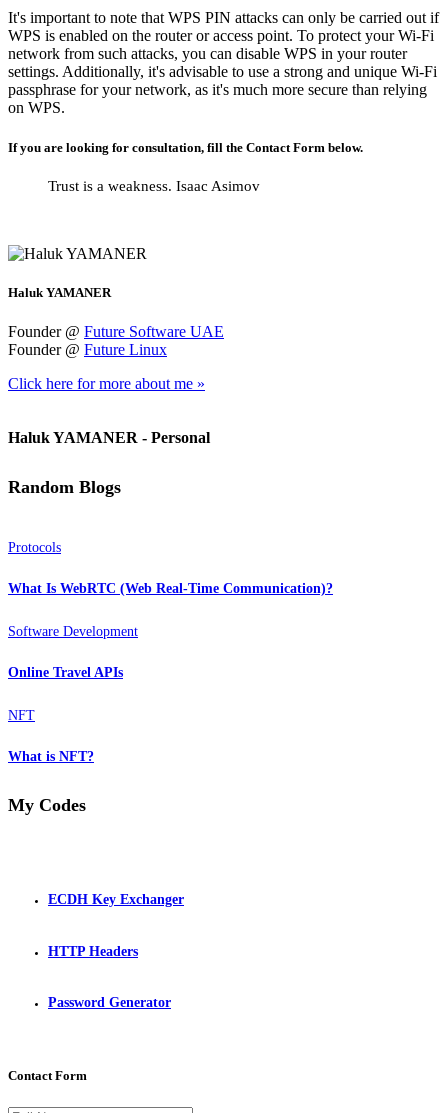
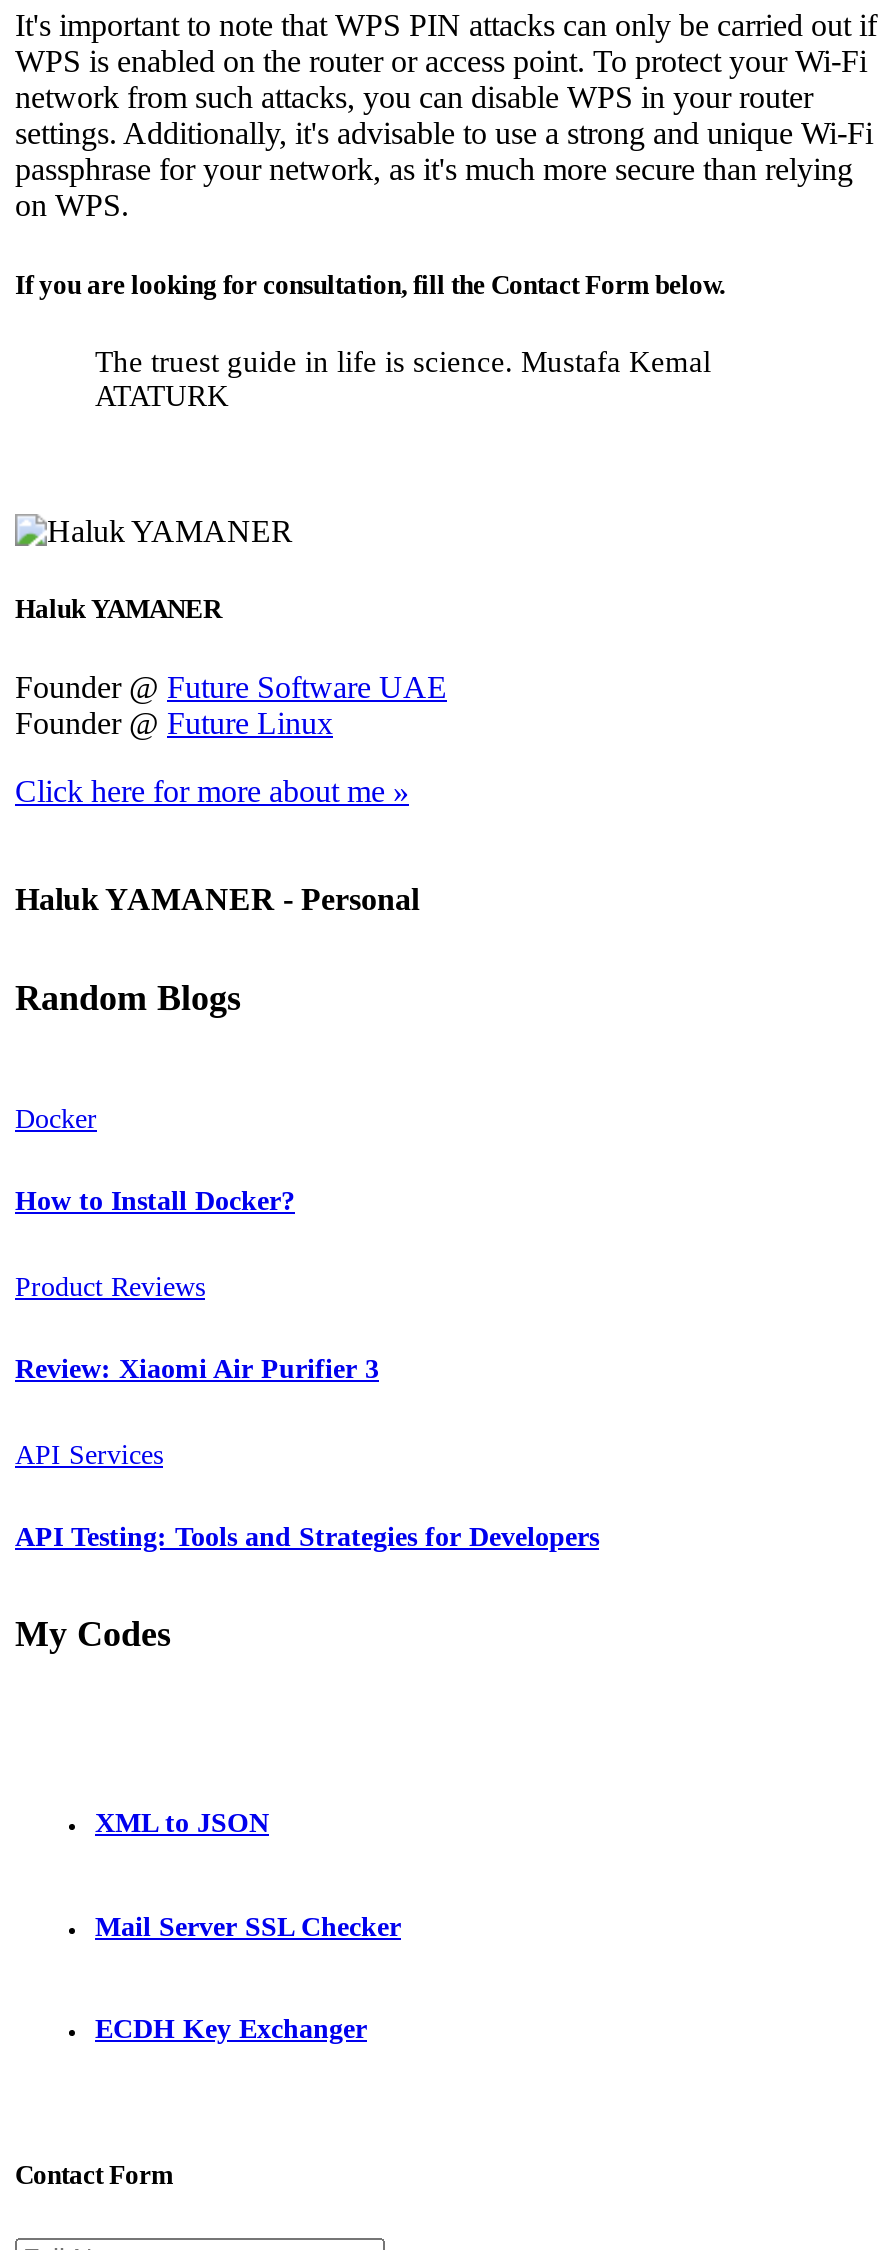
- Trust is a weakness. Isaac Asimov
+ The truest guide in life is science. Mustafa Kemal
+ ATATURK

- Protocols
+ Docker

- What Is WebRTC (Web Real-Time Communication)?
+ How to Install Docker?

- Software Development
+ Product Reviews

- Online Travel APIs
+ Review: Xiaomi Air Purifier 3

- NFT
+ API Services

- What is NFT?
+ API Testing: Tools and Strategies for Developers

+ XML to JSON
+ Mail Server SSL Checker

moved down: ECDH Key Exchanger

- HTTP Headers
- Password Generator
